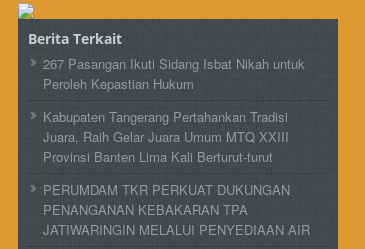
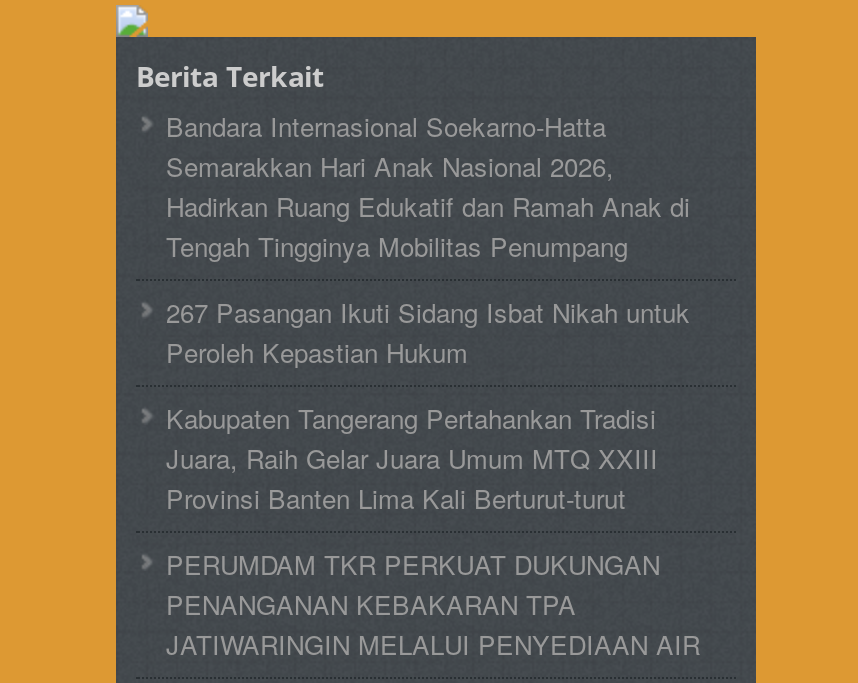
+ Bandara Internasional Soekarno-Hatta
+ Semarakkan Hari Anak Nasional 2026,
+ Hadirkan Ruang Edukatif dan Ramah Anak di
+ Tengah Tingginya Mobilitas Penumpang
